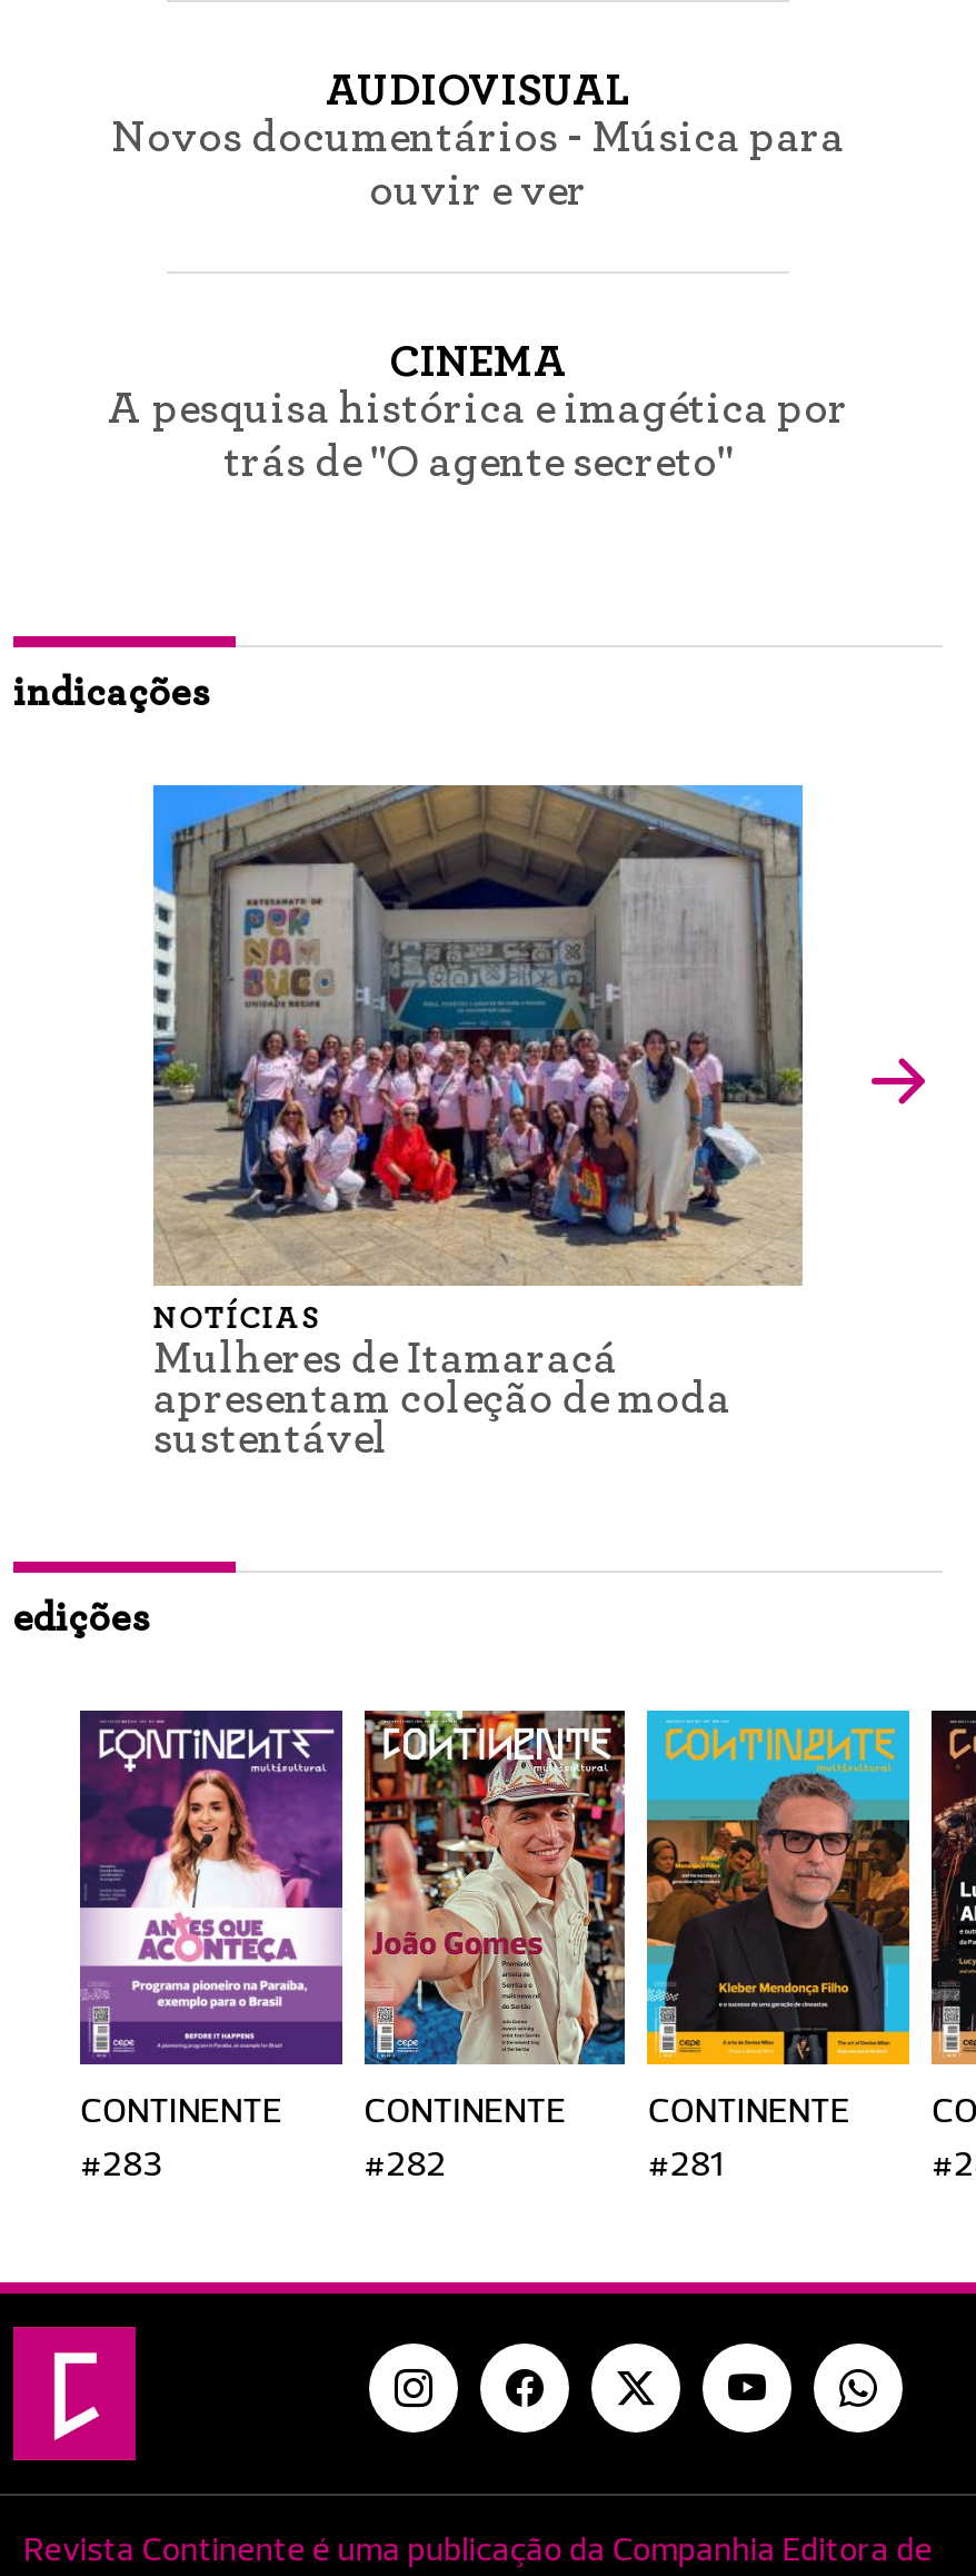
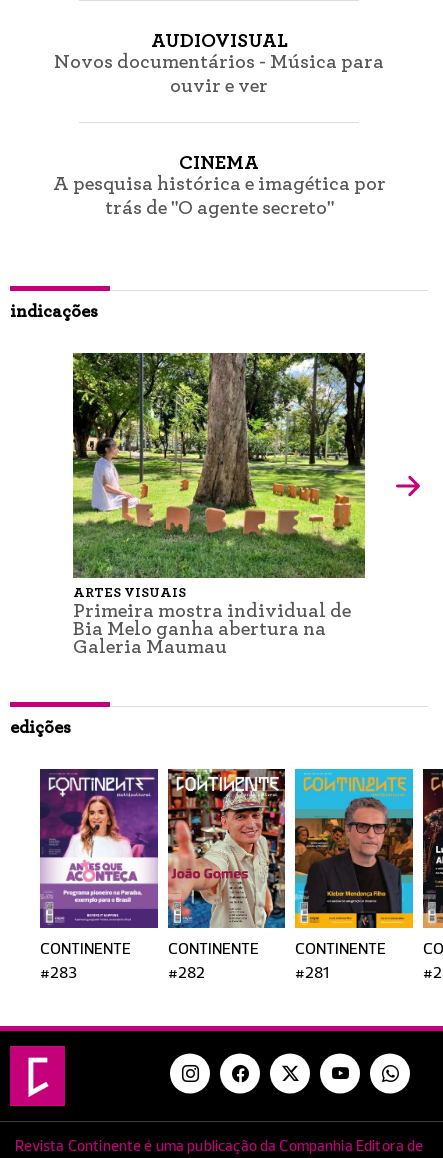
- [image]
- NOTÍCIAS
- Mulheres de Itamaracá
- apresentam coleção de moda
- sustentável
+ [image]
+ ARTES VISUAIS
+ Primeira mostra individual de
+ Bia Melo ganha abertura na
+ Galeria Maumau
